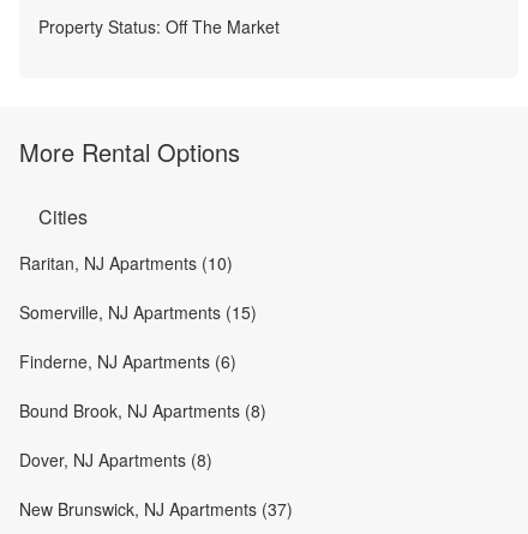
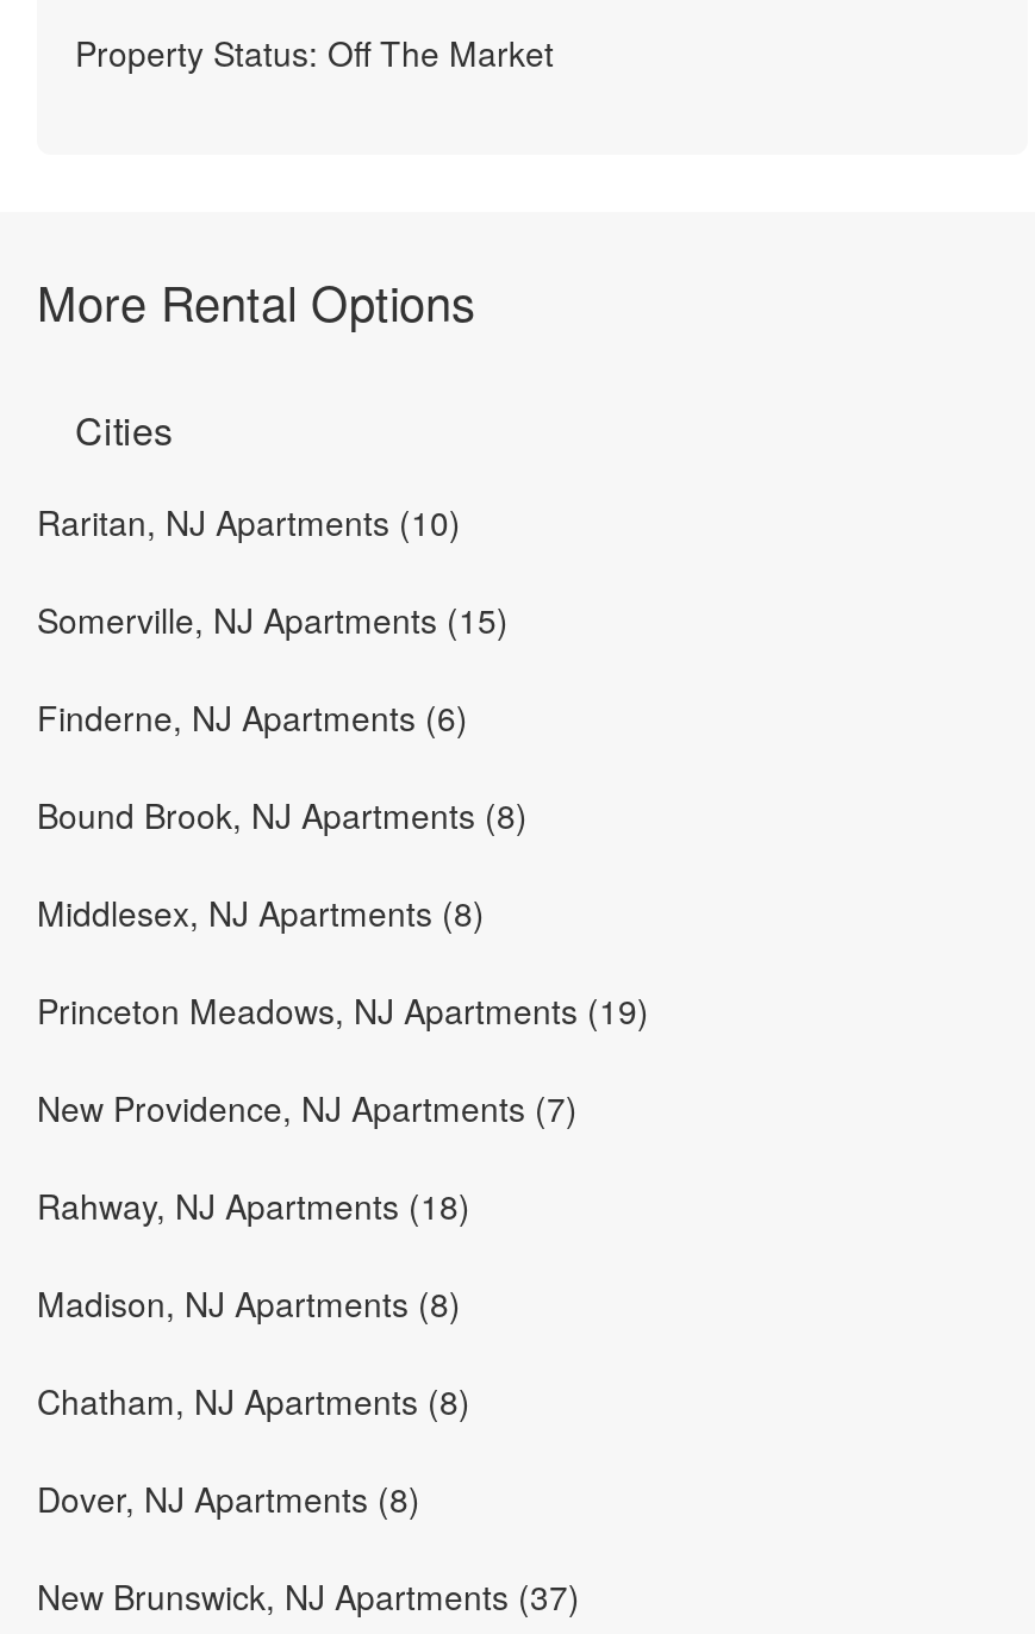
+ Middlesex, NJ Apartments (8)
+ Princeton Meadows, NJ Apartments (19)
+ New Providence, NJ Apartments (7)
+ Rahway, NJ Apartments (18)
+ Madison, NJ Apartments (8)
+ Chatham, NJ Apartments (8)
